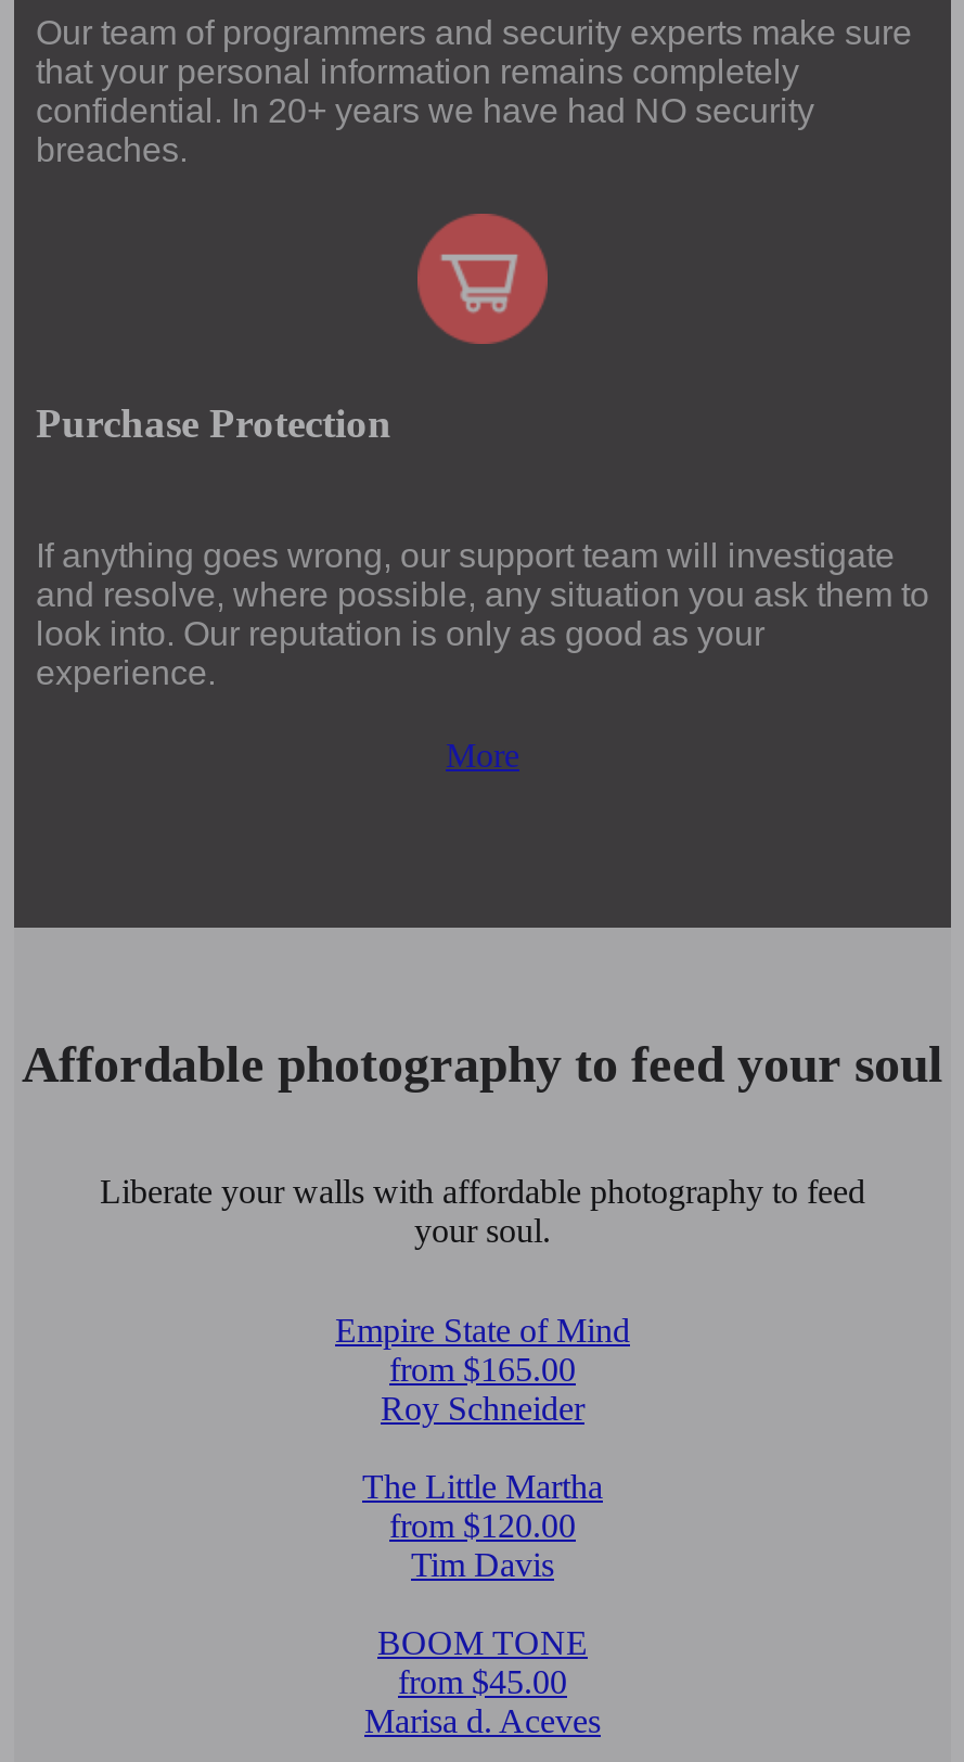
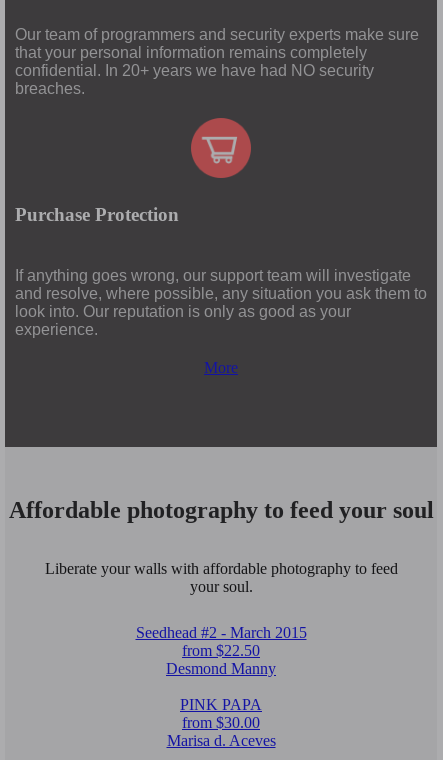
- Empire State of Mind
- from $165.00
- Roy Schneider
- The Little Martha
- from $120.00
- Tim Davis
- BOOM TONE
- from $45.00
+ Seedhead #2 - March 2015
+ from $22.50
+ Desmond Manny
+ PINK PAPA
+ from $30.00
